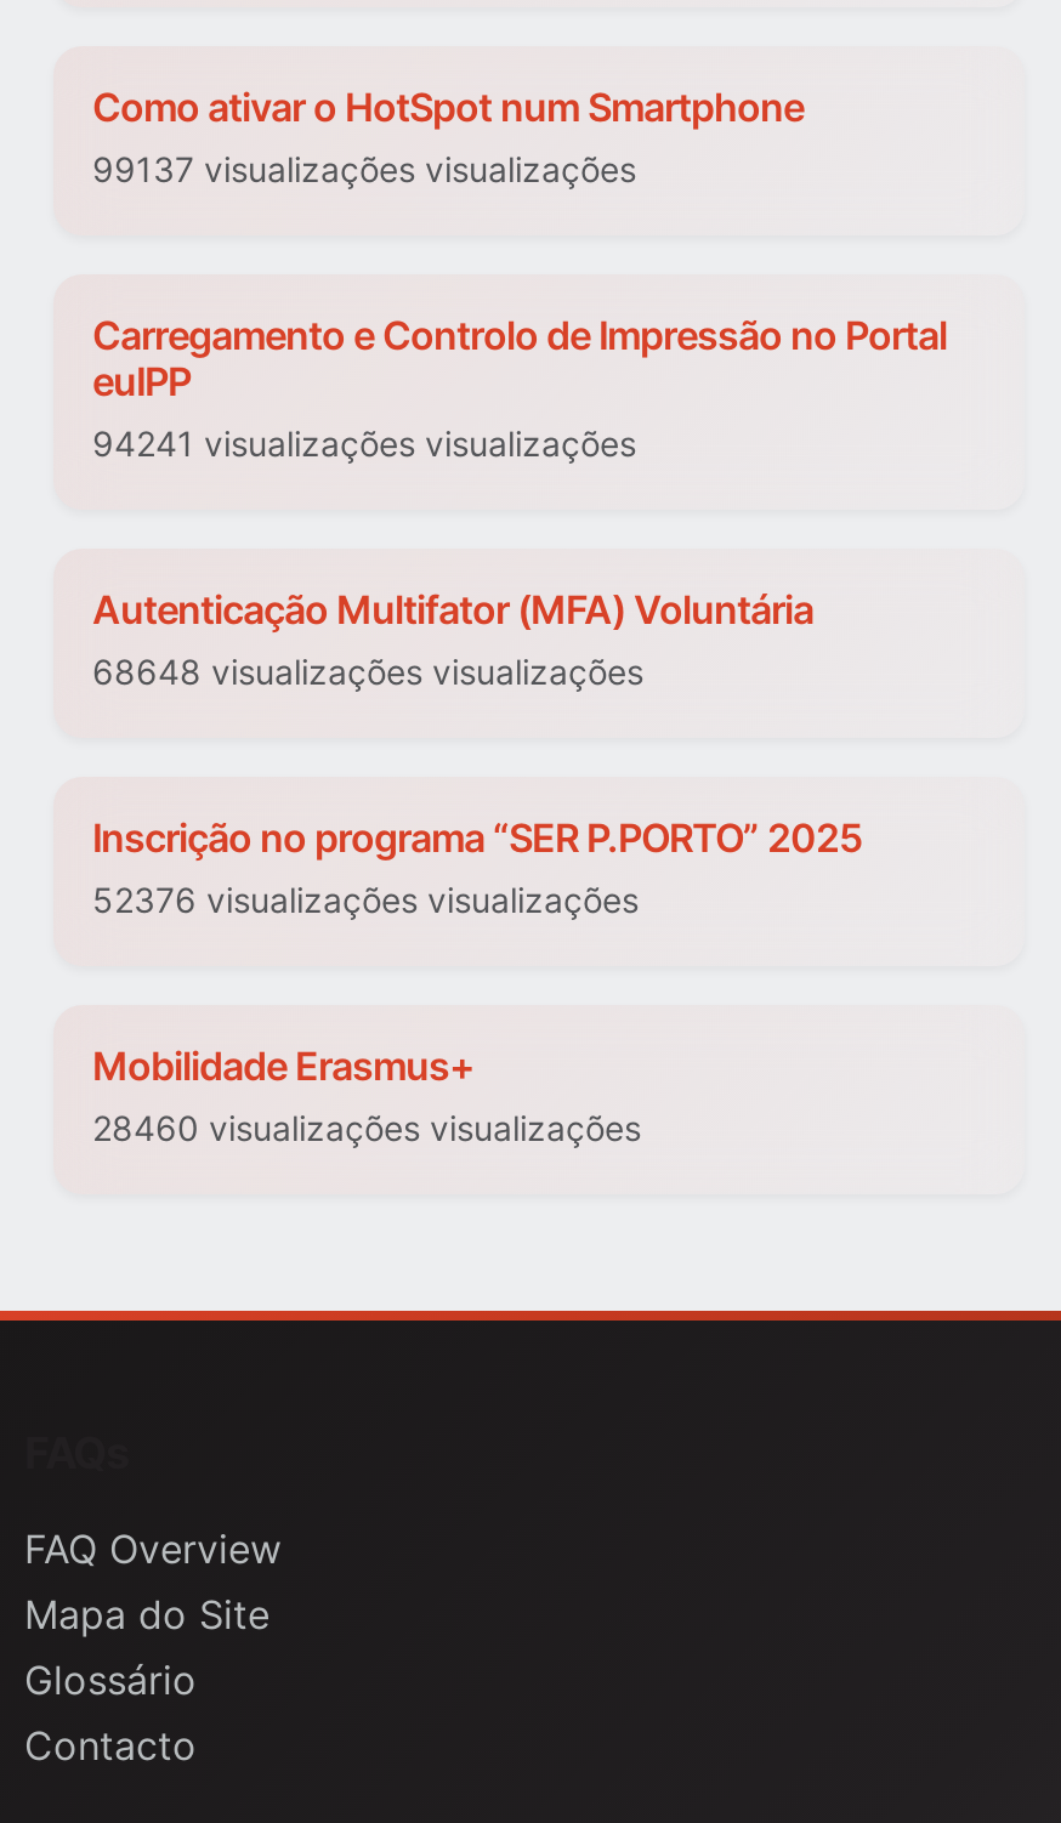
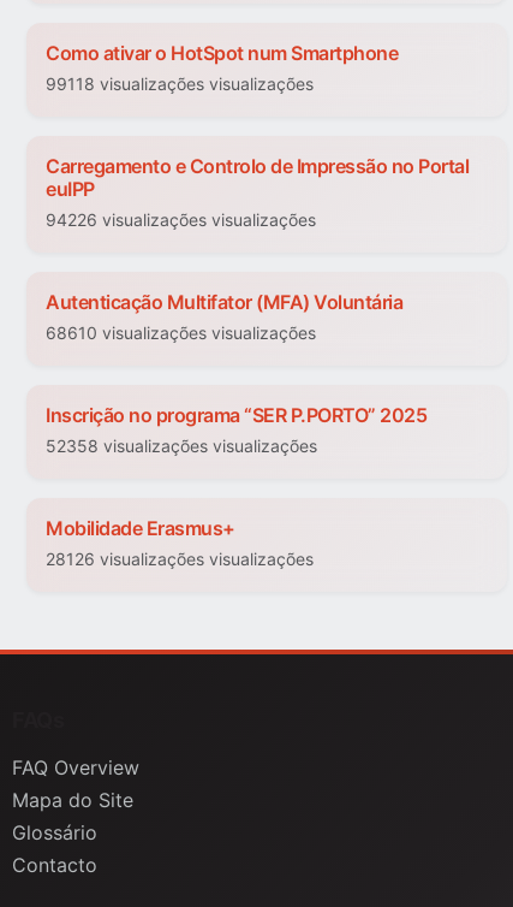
- 99137 visualizações visualizações
+ 99118 visualizações visualizações

- 94241 visualizações visualizações
+ 94226 visualizações visualizações

- 68648 visualizações visualizações
+ 68610 visualizações visualizações

- 52376 visualizações visualizações
+ 52358 visualizações visualizações

- 28460 visualizações visualizações
+ 28126 visualizações visualizações
